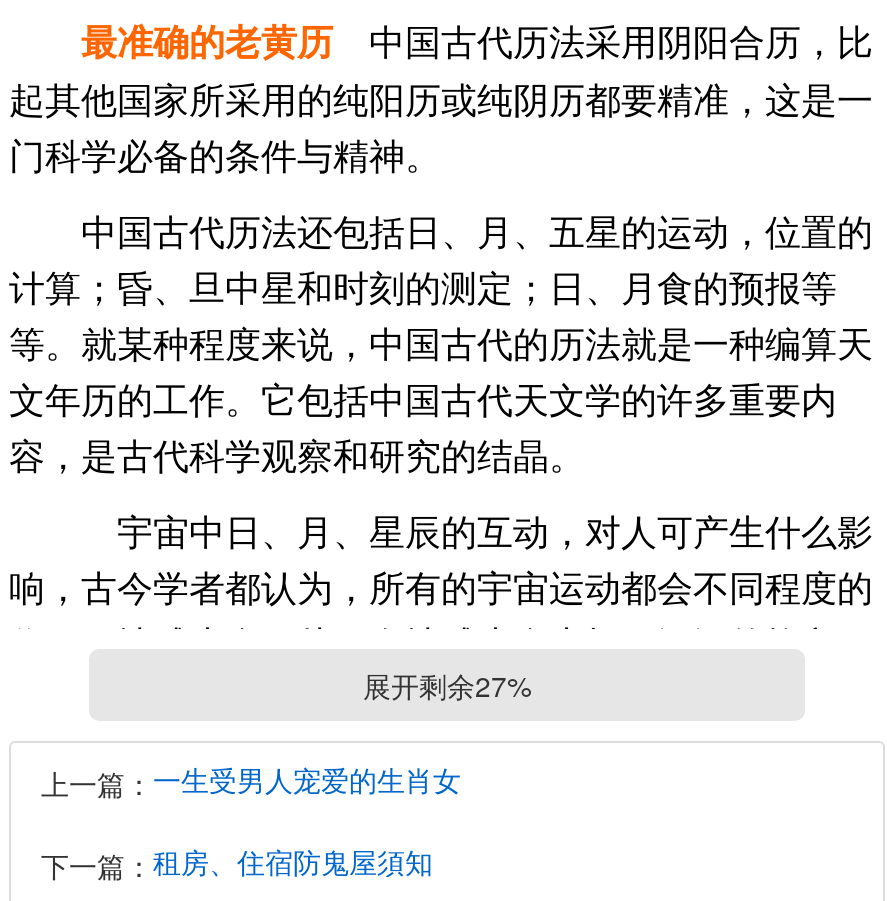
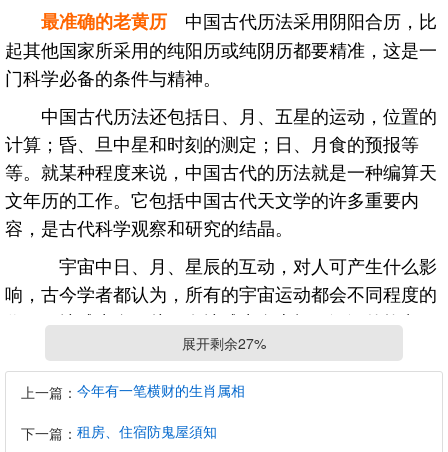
- 上一篇：一生受男人宠爱的生肖女
+ 上一篇：今年有一笔横财的生肖属相
